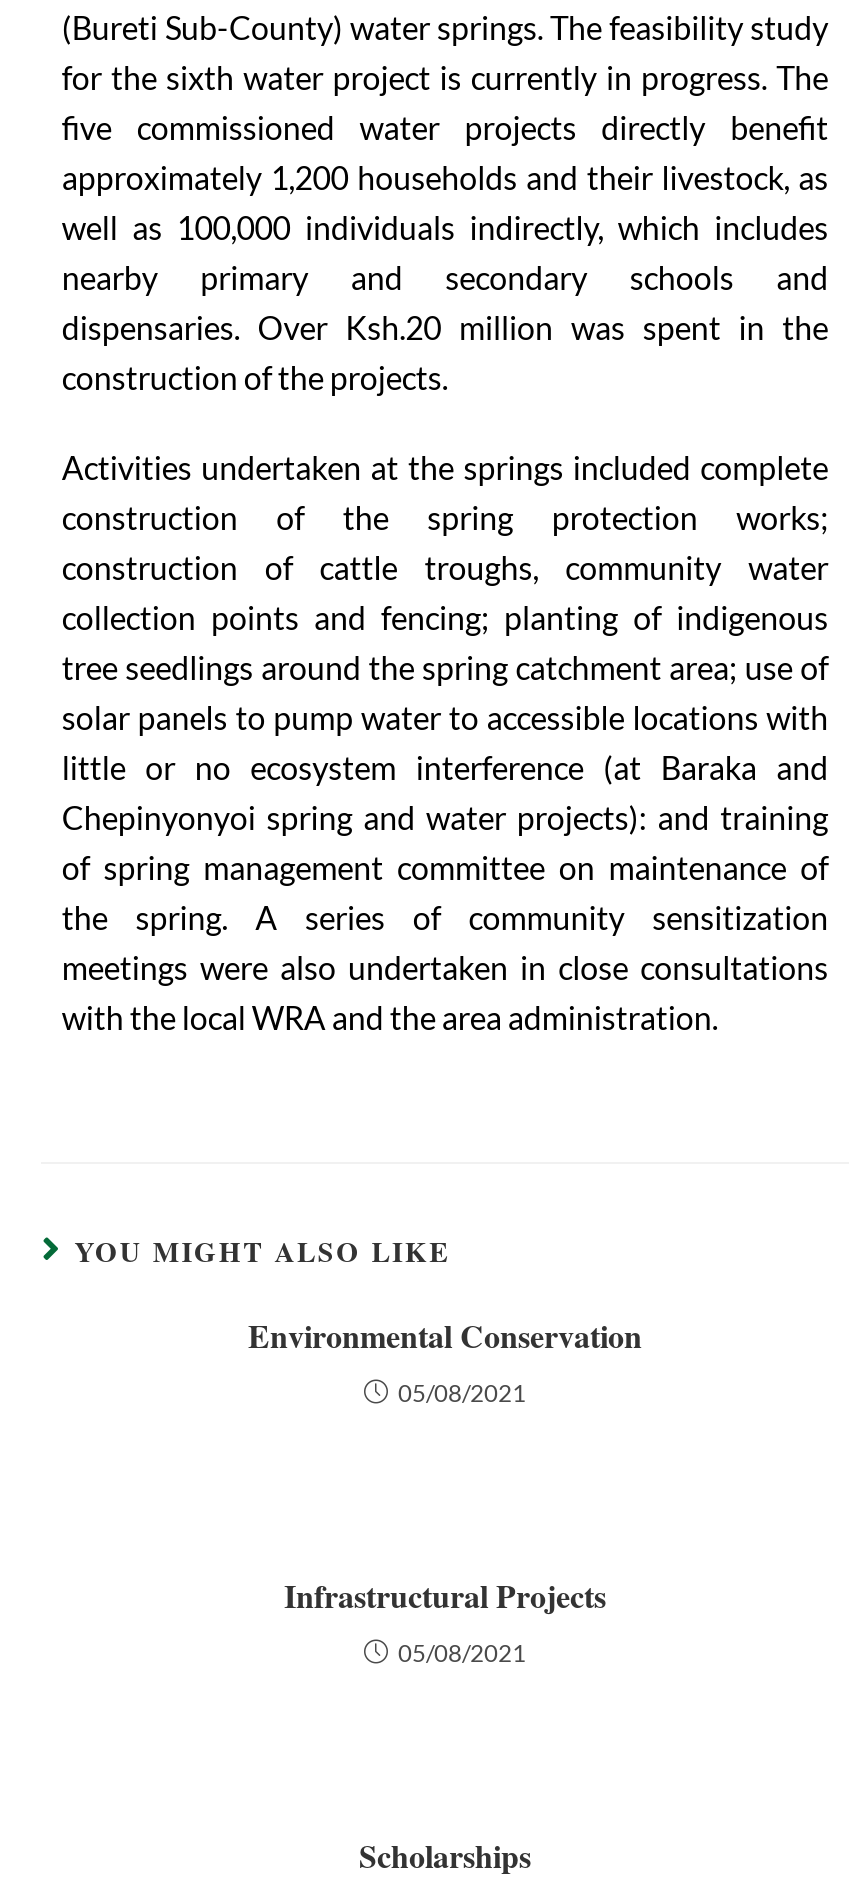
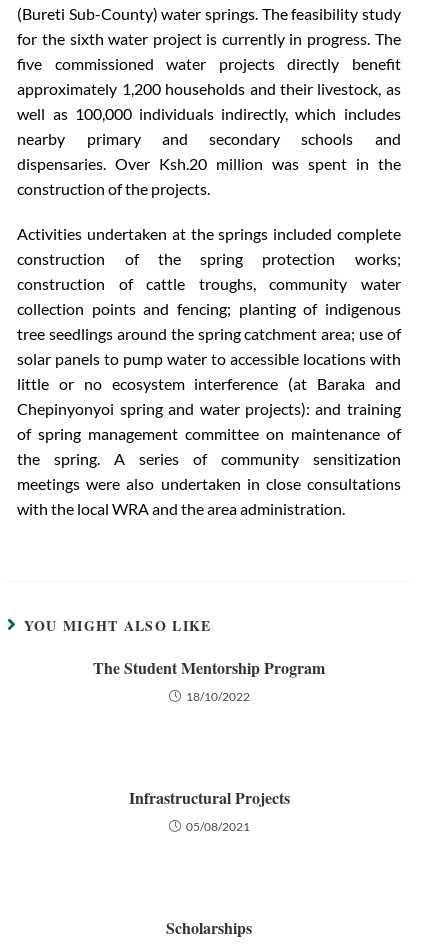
- Environmental Conservation
- 05/08/2021
+ The Student Mentorship Program
+ 18/10/2022
